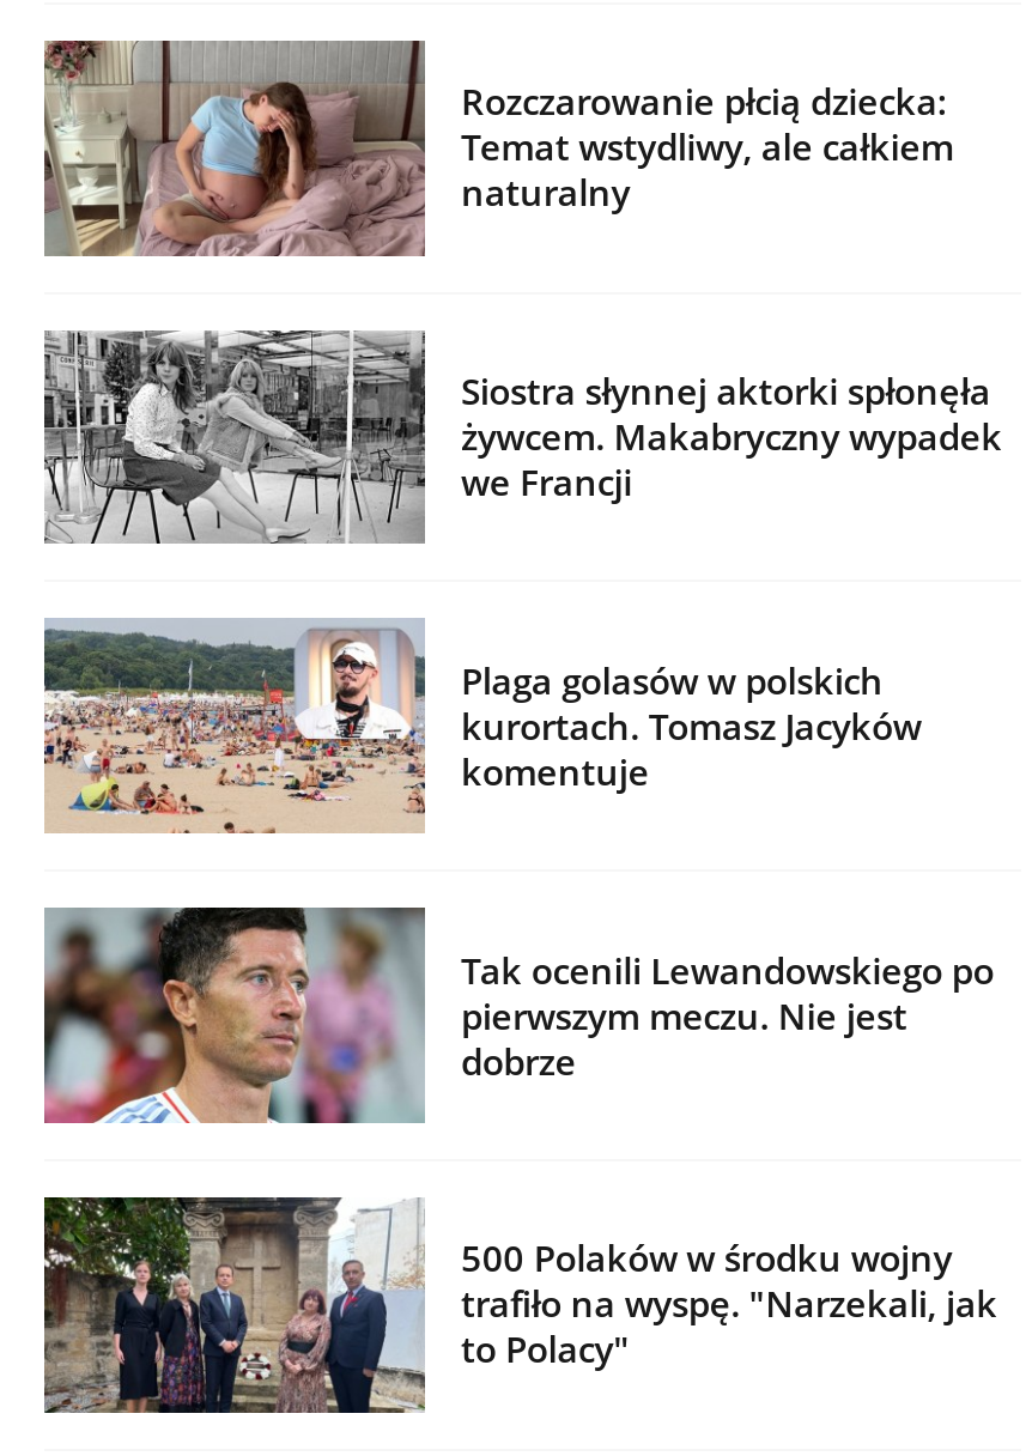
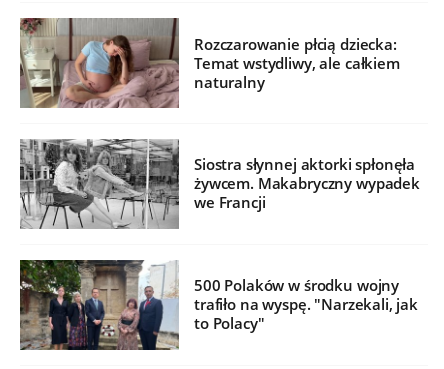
- [image]
- Plaga golasów w polskich
- kurortach. Tomasz Jacyków
- komentuje

- [image]
- Tak ocenili Lewandowskiego po
- pierwszym meczu. Nie jest
- dobrze
